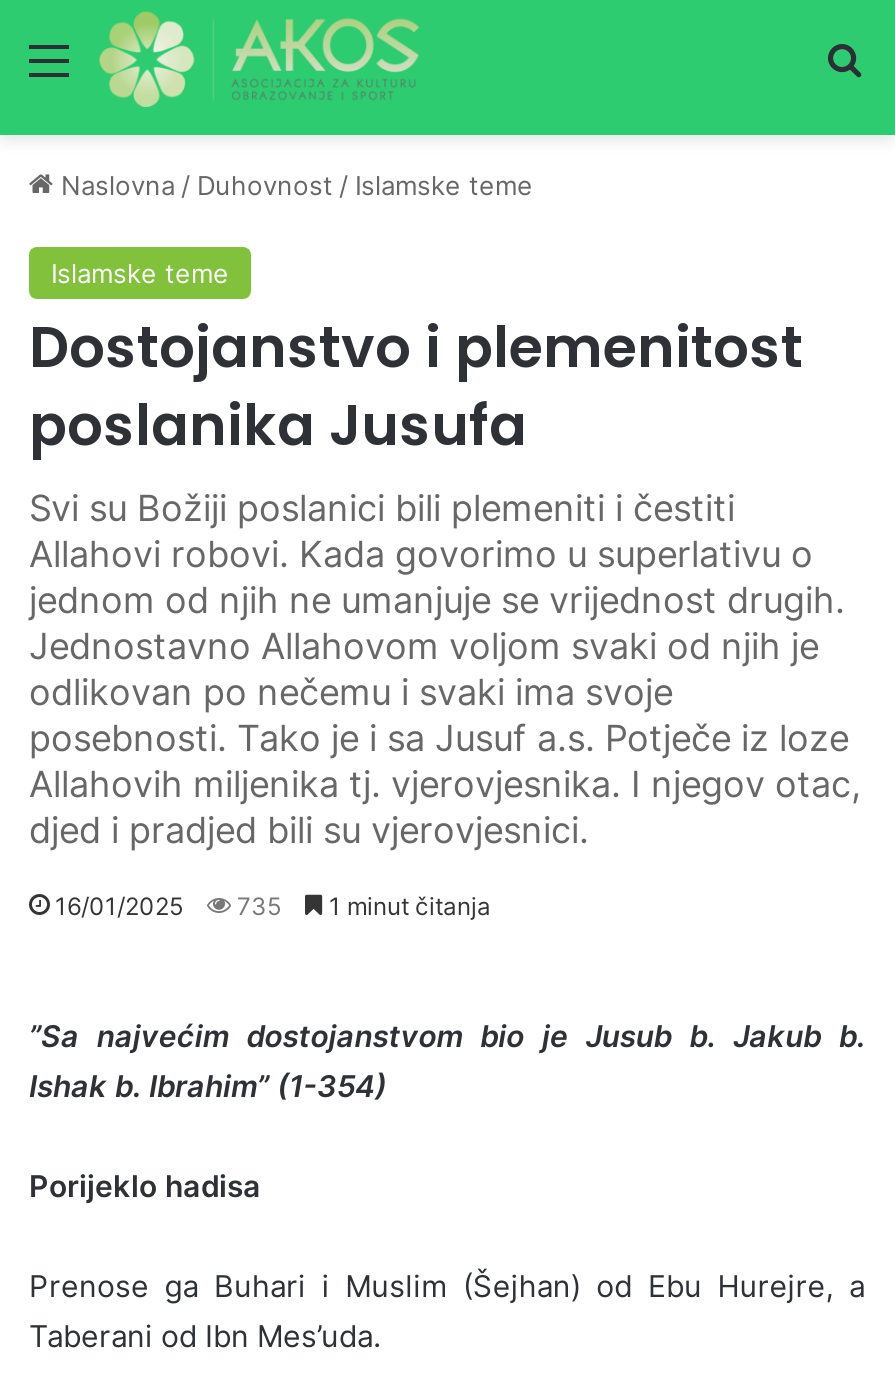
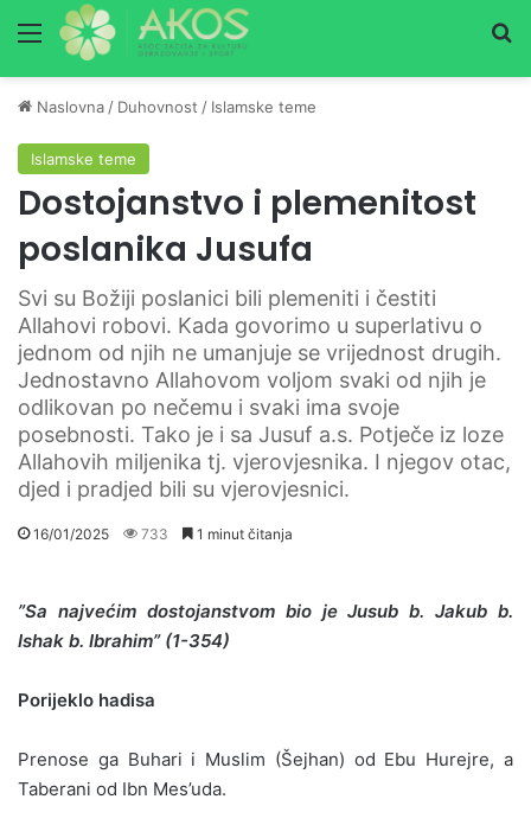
- 16/01/2025 735 1 minut čitanja
+ 16/01/2025 733 1 minut čitanja
